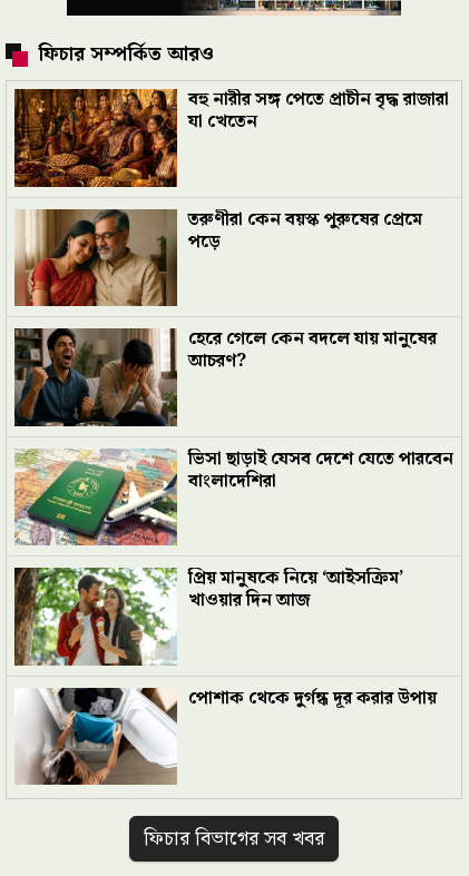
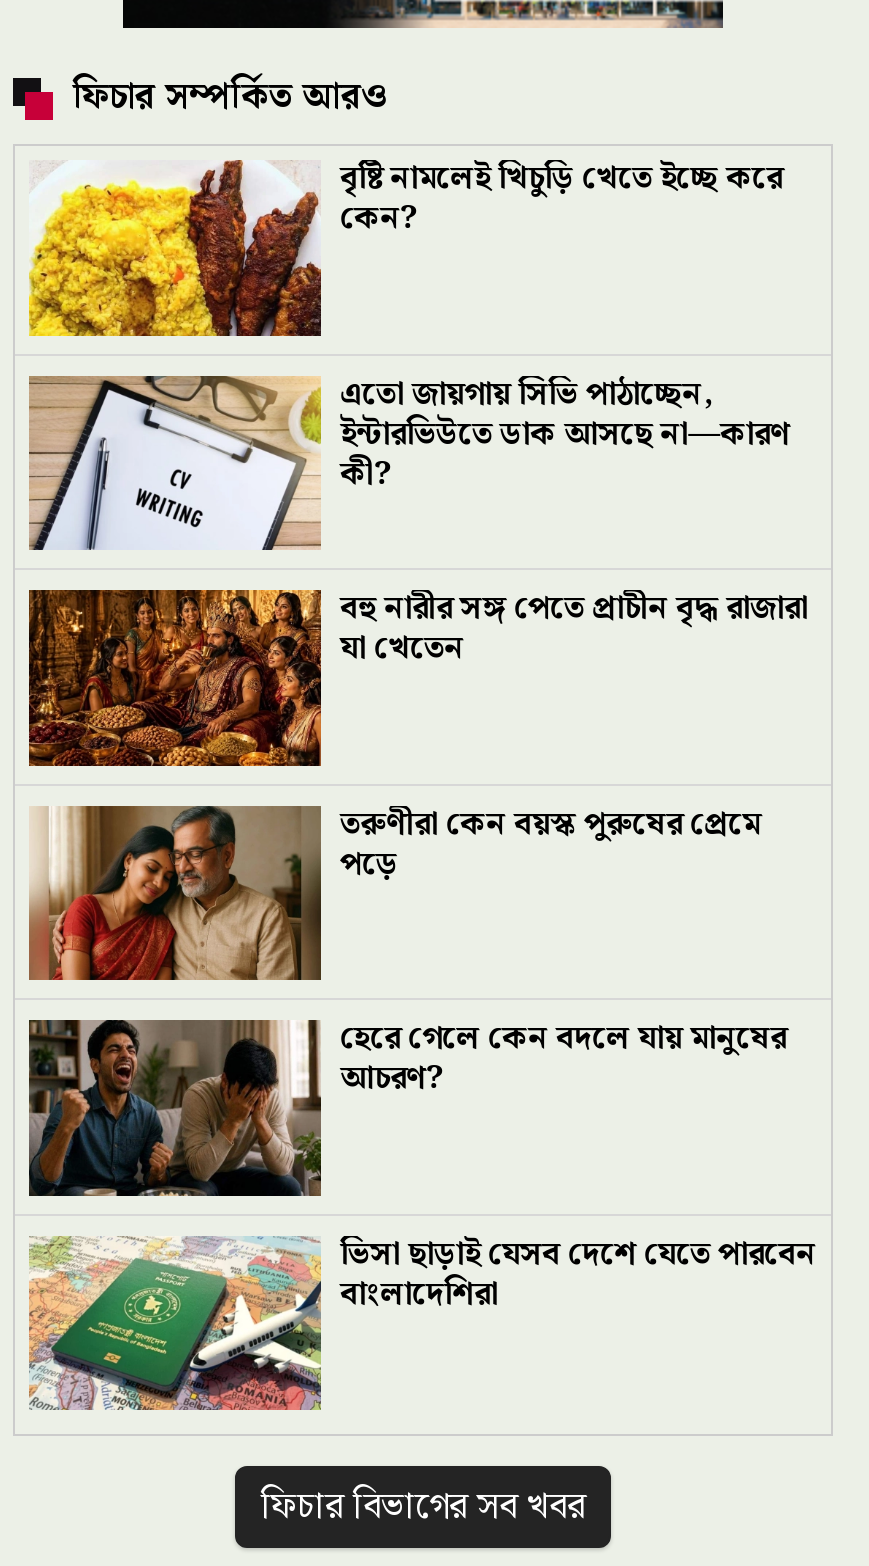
+ [image]
+ বৃষ্টি নামলেই খিচুড়ি খেতে ইচ্ছে করে
+ কেন?
+ এতো জায়গায় সিভি পাঠাচ্ছেন,
+ ইন্টারভিউতে ডাক আসছে না—কারণ
+ কী?

+ [image]

moved down: [image] | বহু নারীর সঙ্গ পেতে প্রাচীন বৃদ্ধ রাজারা | যা খেতেন | ... | ভিসা ছাড়াই যেসব দেশে যেতে পারবেন | বাংলাদেশিরা

moved down: [image]

- [image]
- প্রিয় মানুষকে নিয়ে ‘আইসক্রিম’
- খাওয়ার দিন আজ
- পোশাক থেকে দুর্গন্ধ দূর করার উপায়

- [image]
